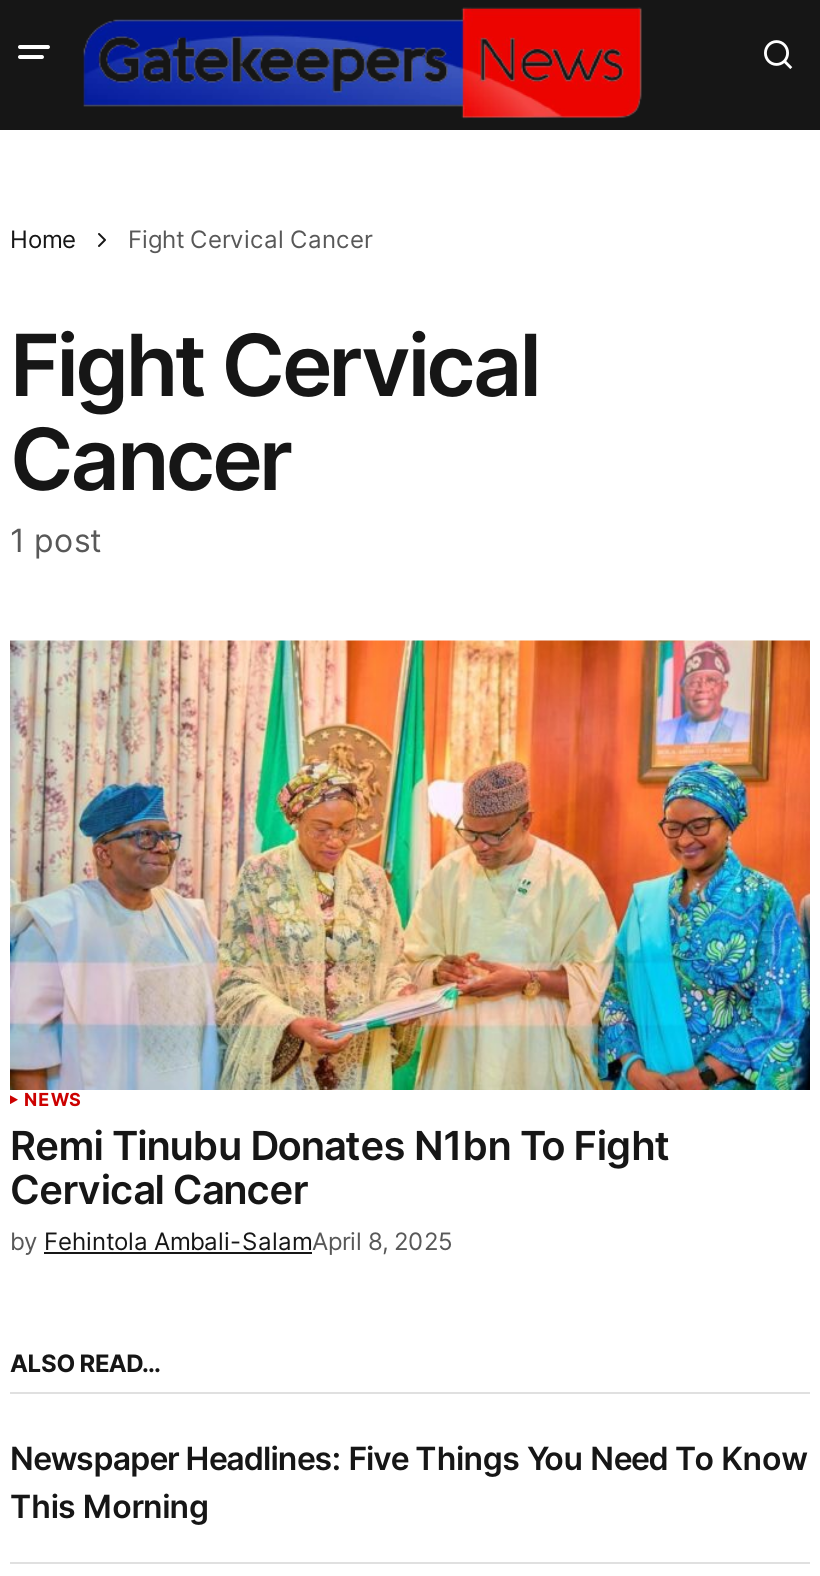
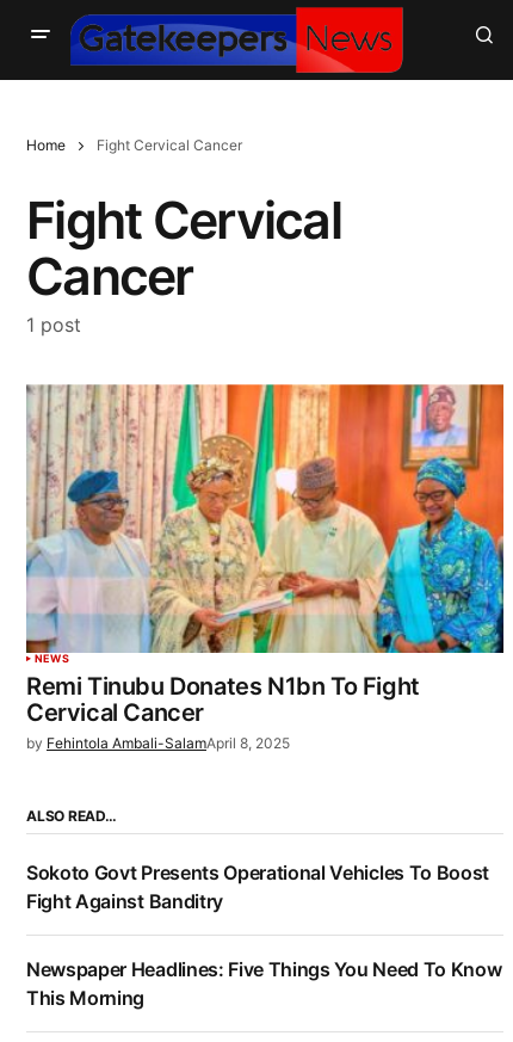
+ Sokoto Govt Presents Operational Vehicles To Boost
+ Fight Against Banditry
